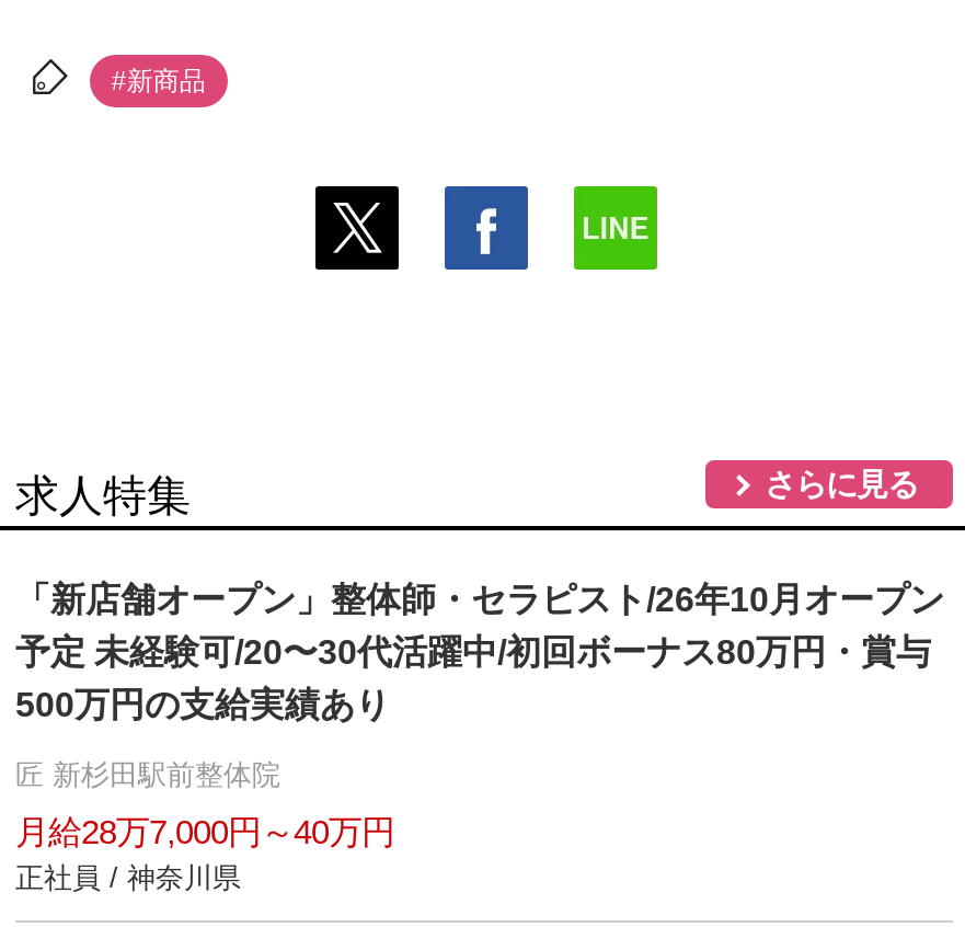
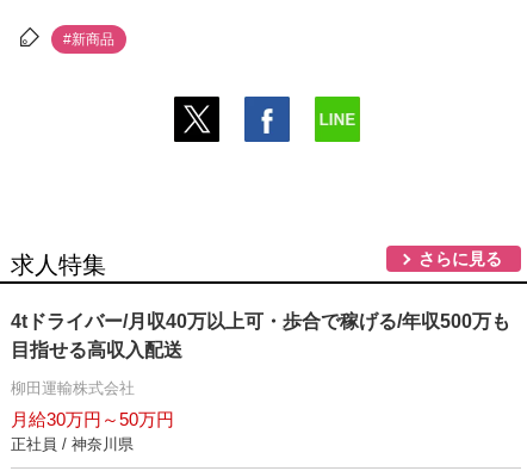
- 「新店舗オープン」整体師・セラピスト/26年10月オープン
- 予定 未経験可/20〜30代活躍中/初回ボーナス80万円・賞与
- 500万円の支給実績あり
+ 4tドライバー/月収40万以上可・歩合で稼げる/年収500万も
+ 目指せる高収入配送

- 匠 新杉田駅前整体院
+ 柳田運輸株式会社

- 月給28万7,000円～40万円
+ 月給30万円～50万円
